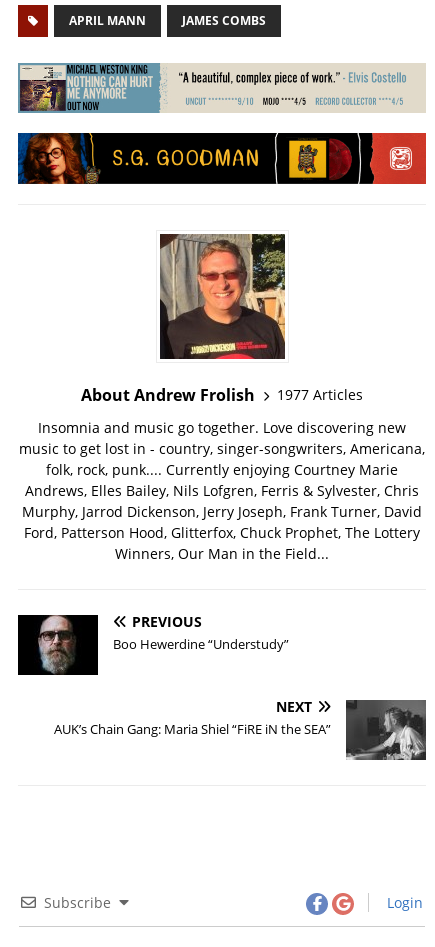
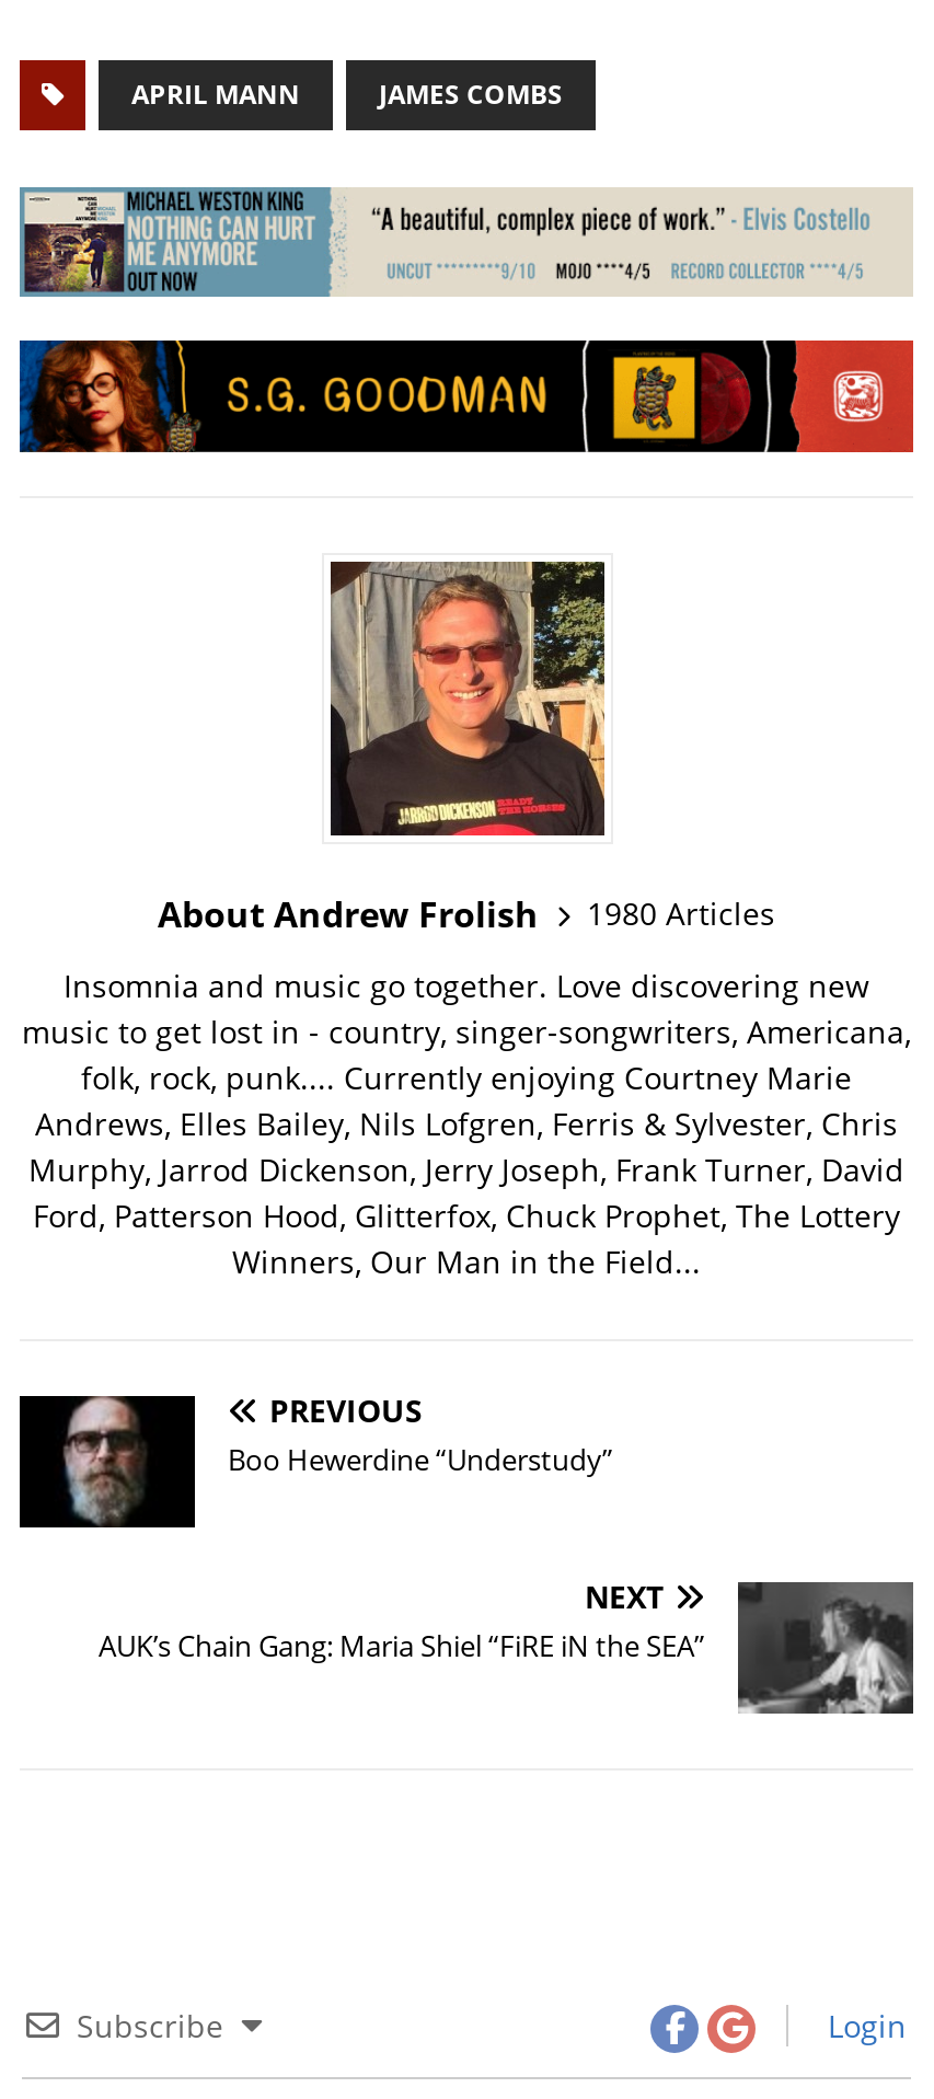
- About Andrew Frolish 1977 Articles
+ About Andrew Frolish 1980 Articles
